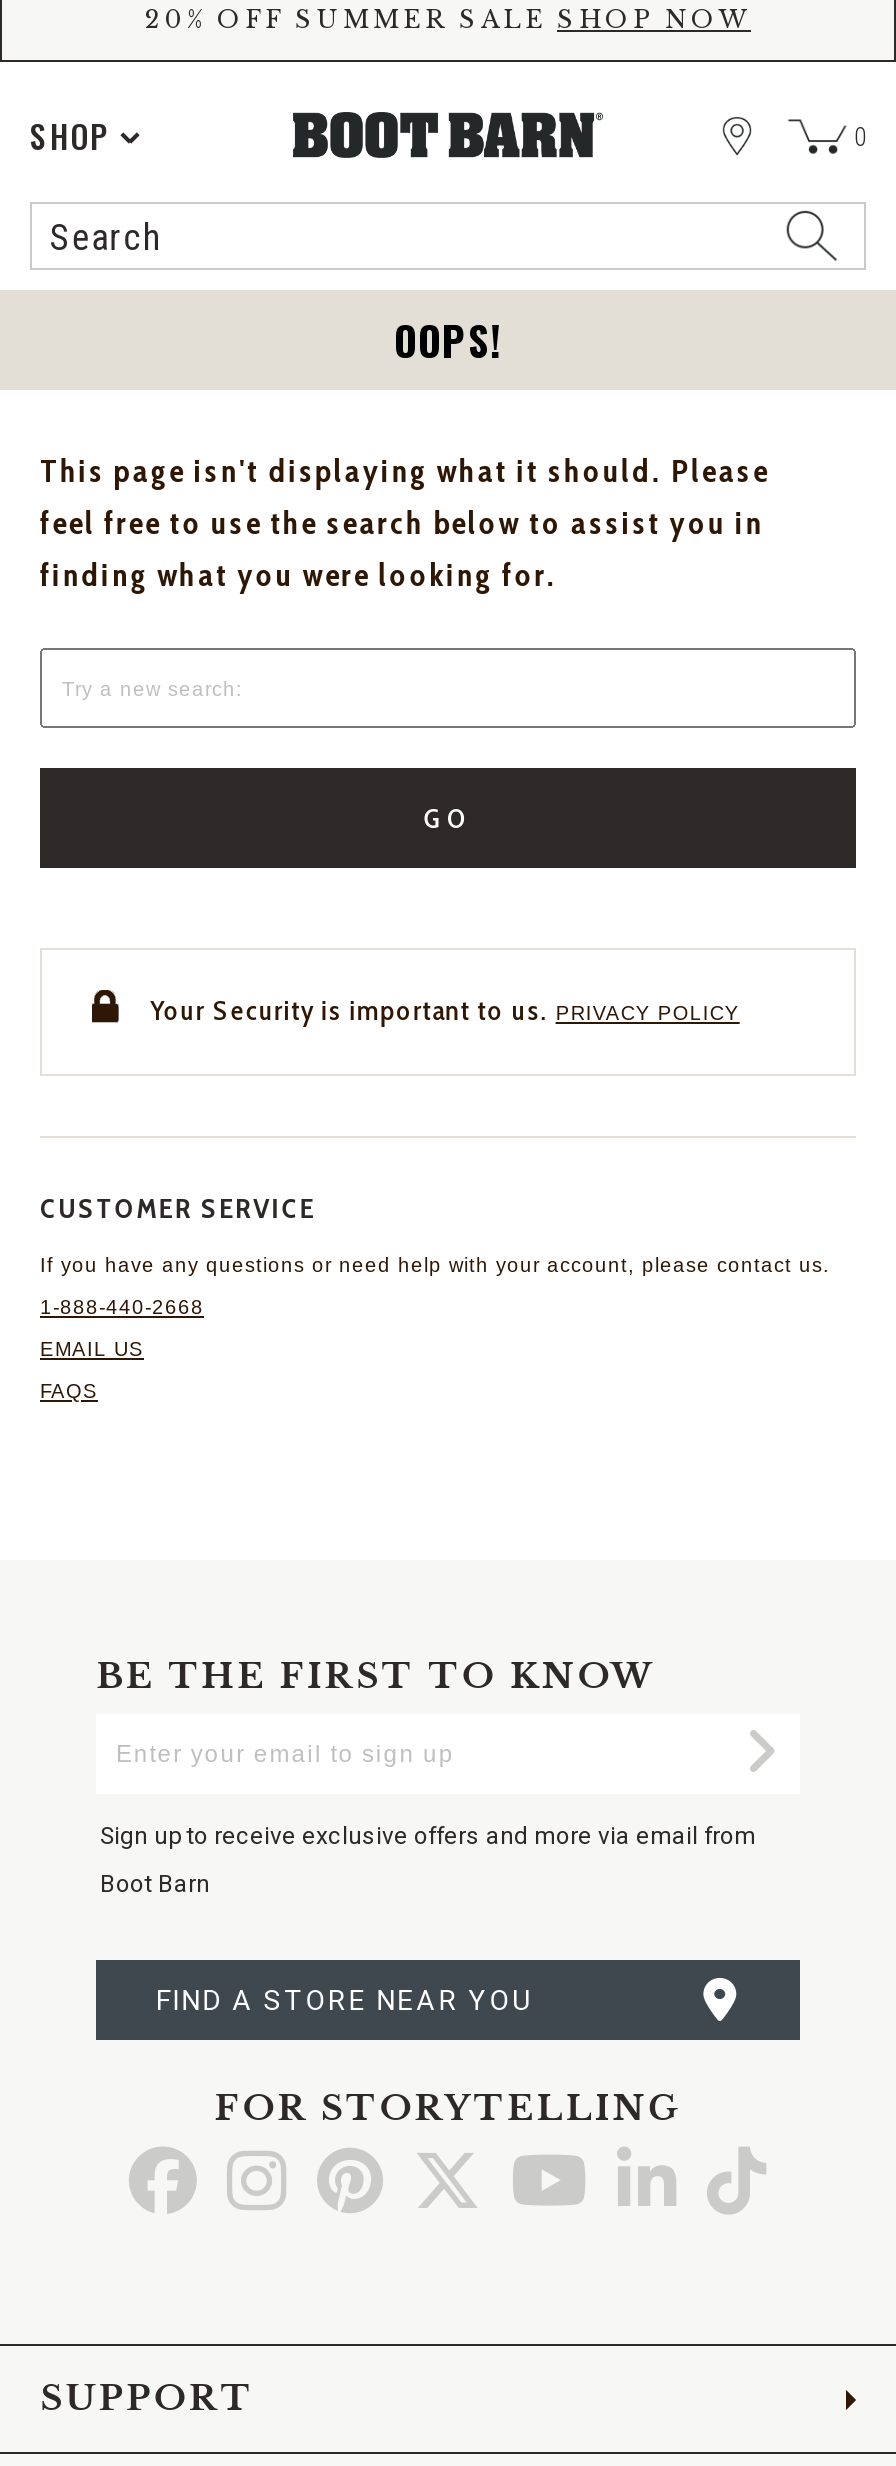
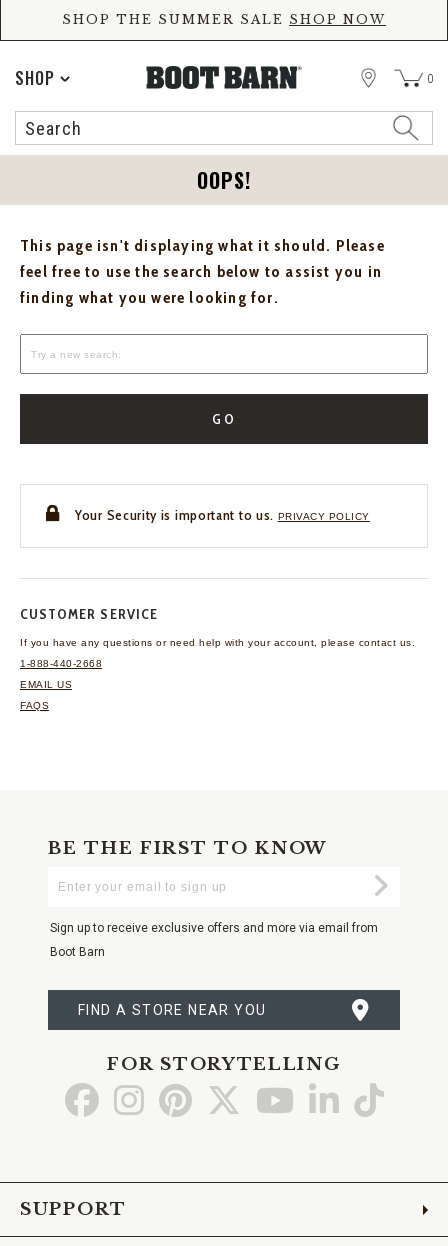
- 20% OFF SUMMER SALE SHOP NOW
+ SHOP THE SUMMER SALE SHOP NOW
